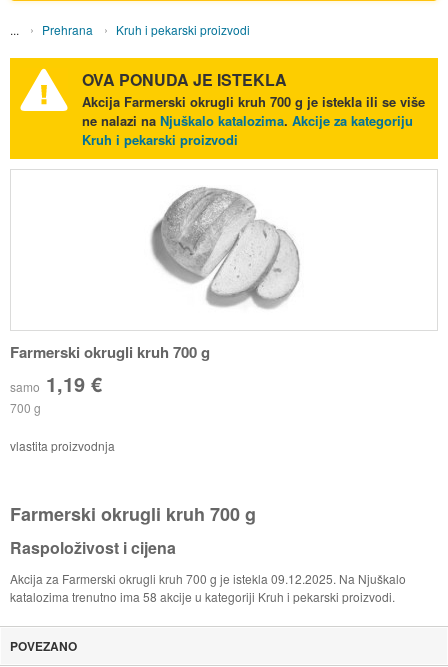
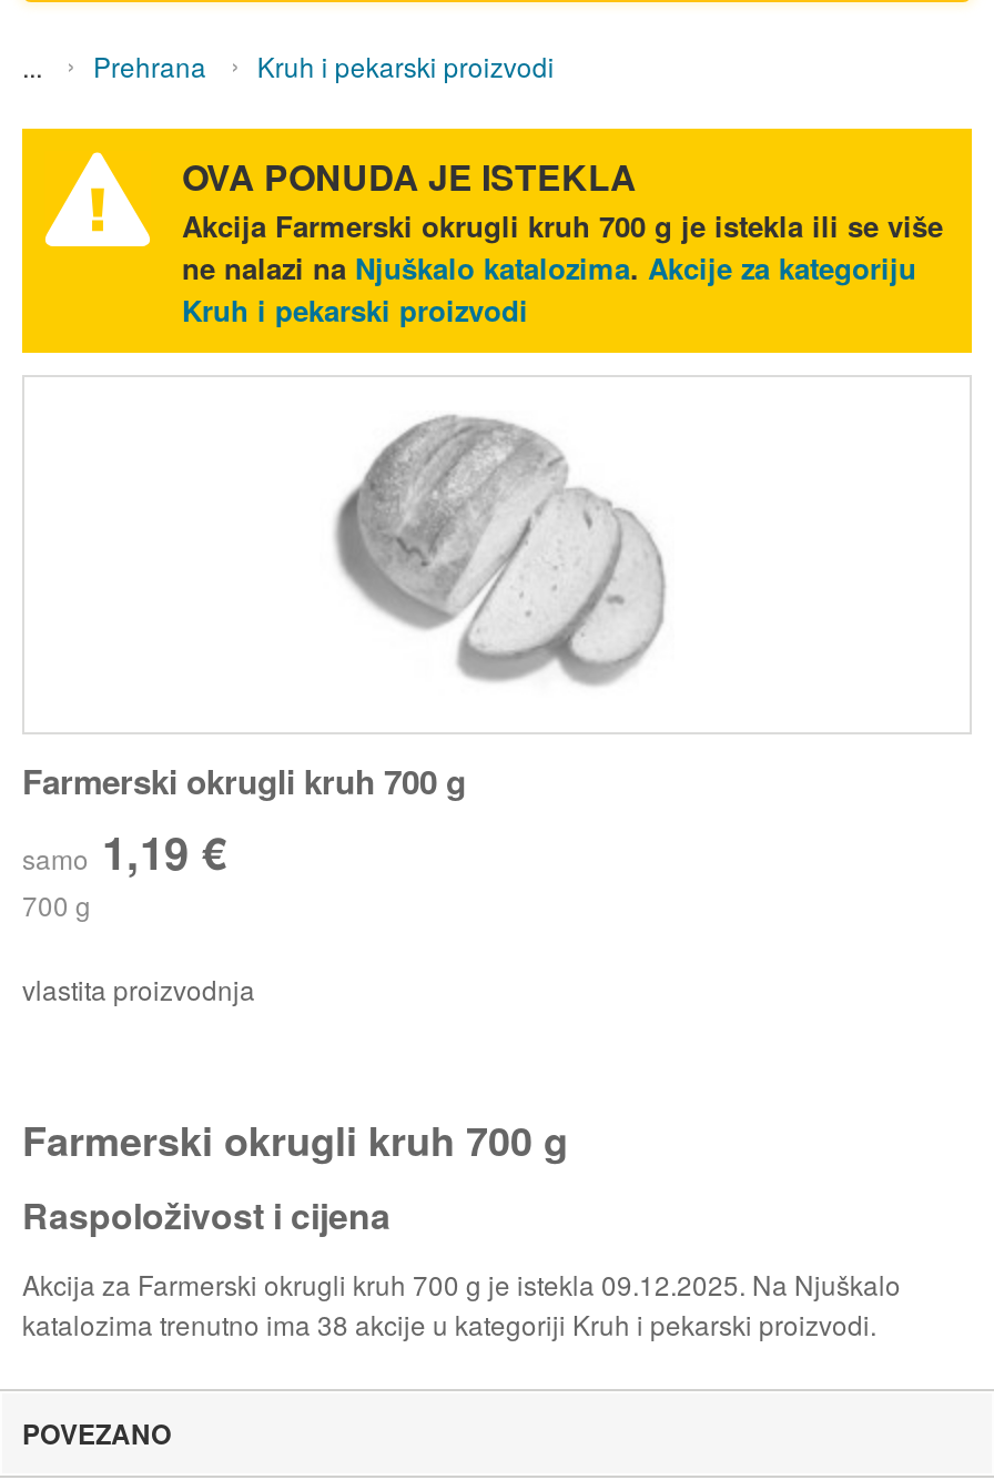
- katalozima trenutno ima 58 akcije u kategoriji Kruh i pekarski proizvodi.
+ katalozima trenutno ima 38 akcije u kategoriji Kruh i pekarski proizvodi.
